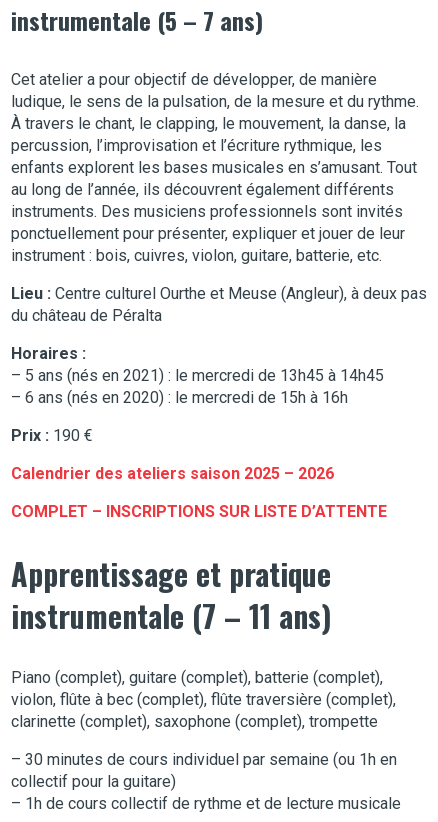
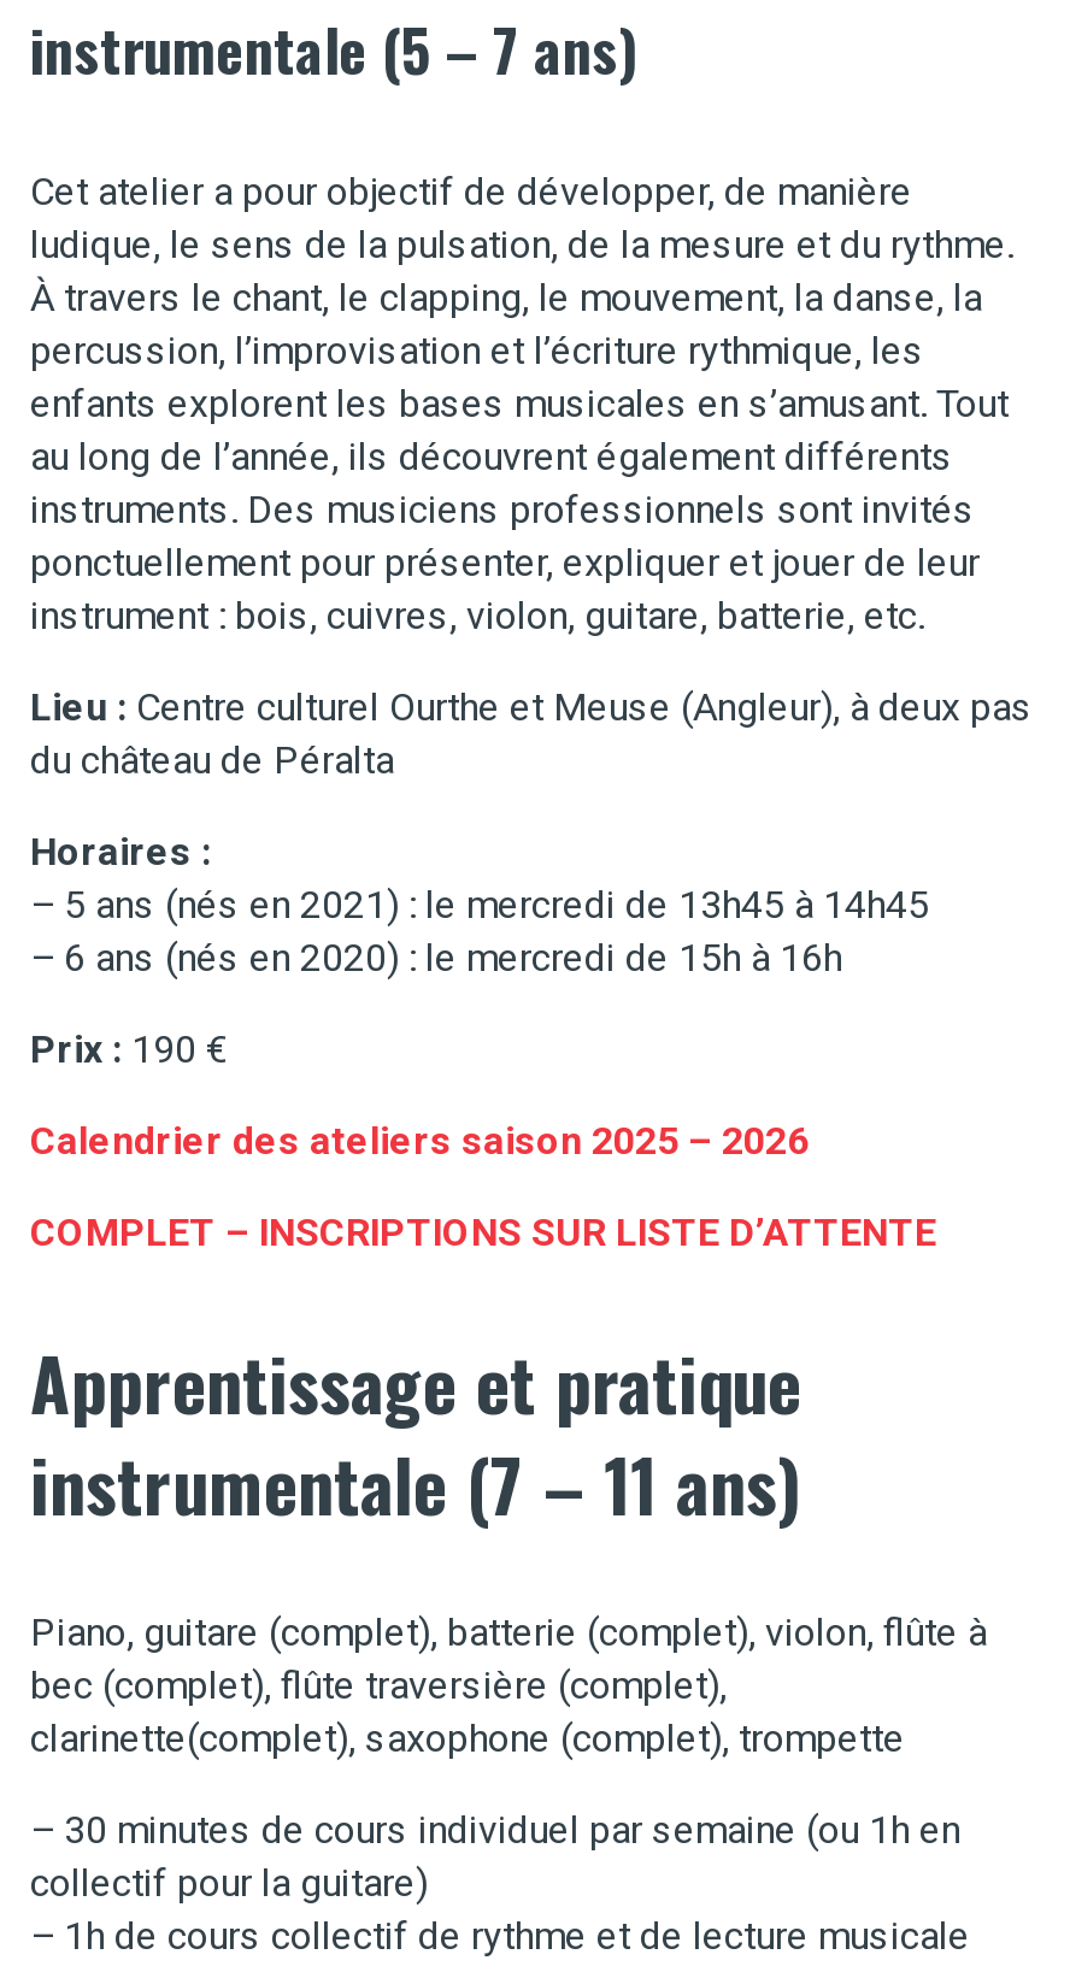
- Piano (complet), guitare (complet), batterie (complet),
- violon, flûte à bec (complet), flûte traversière (complet),
- clarinette (complet), saxophone (complet), trompette
+ Piano, guitare (complet), batterie (complet), violon, flûte à
+ bec (complet), flûte traversière (complet),
+ clarinette(complet), saxophone (complet), trompette
